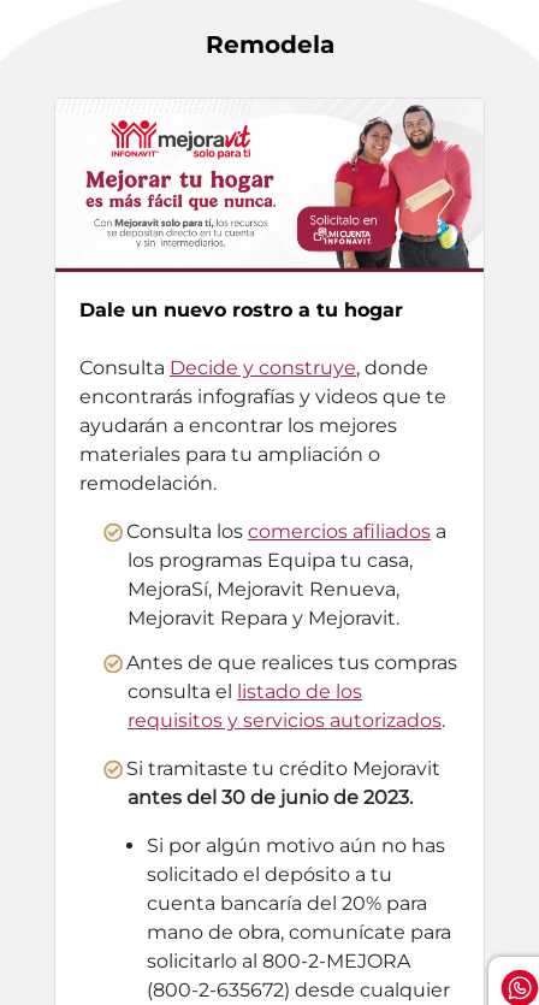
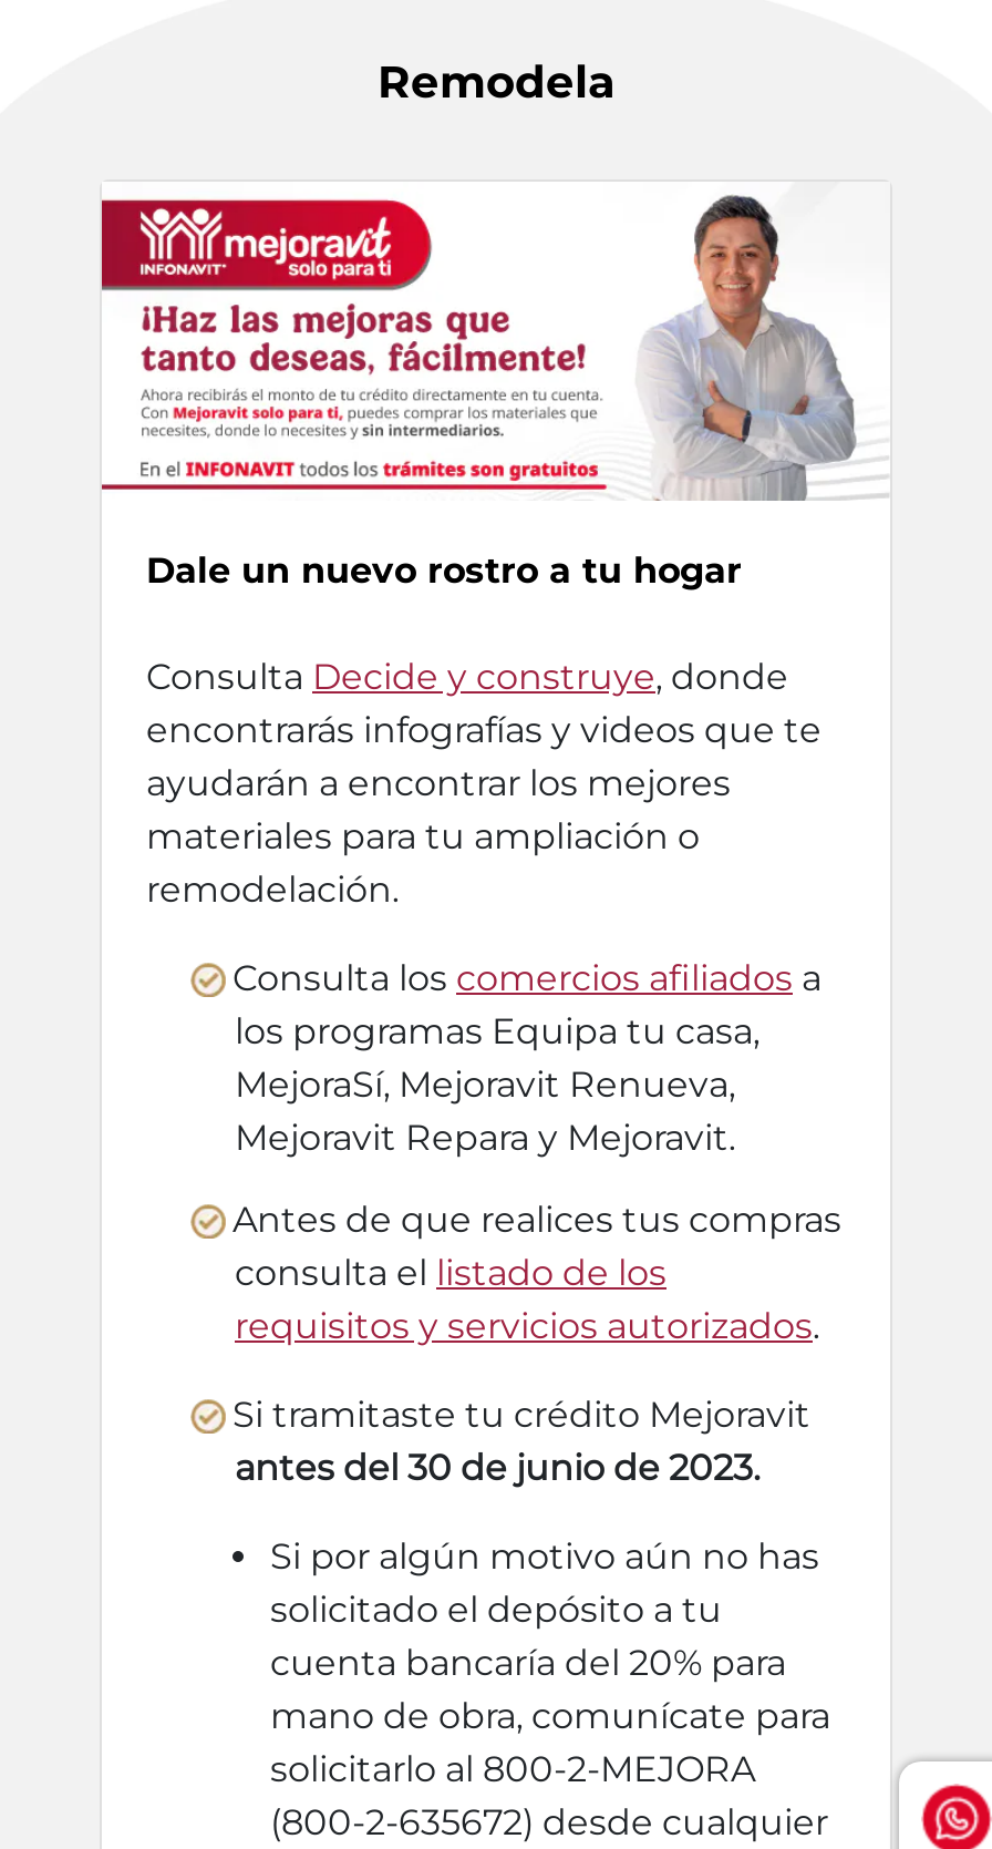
- [image]
+ [image]
